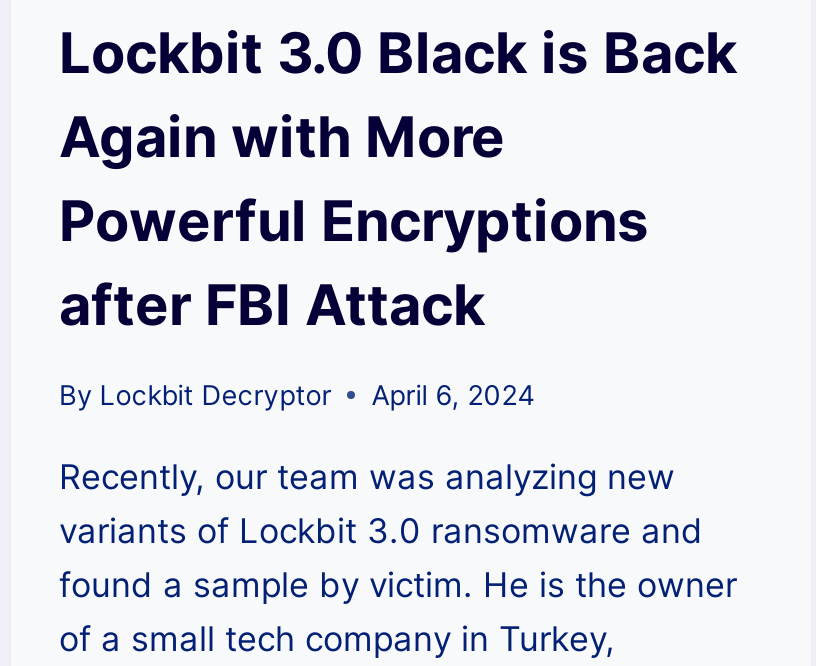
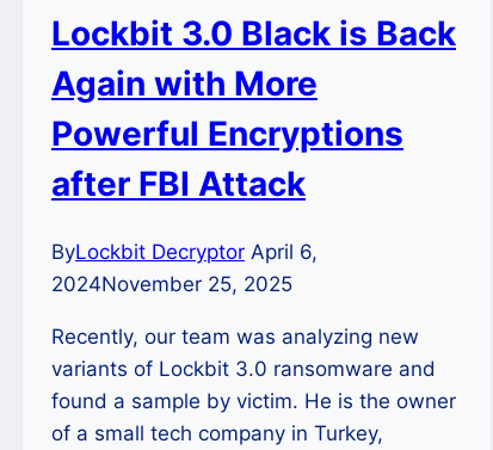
- By Lockbit Decryptor
- April 6, 2024
+ ByLockbit Decryptor April 6,
+ 2024November 25, 2025
